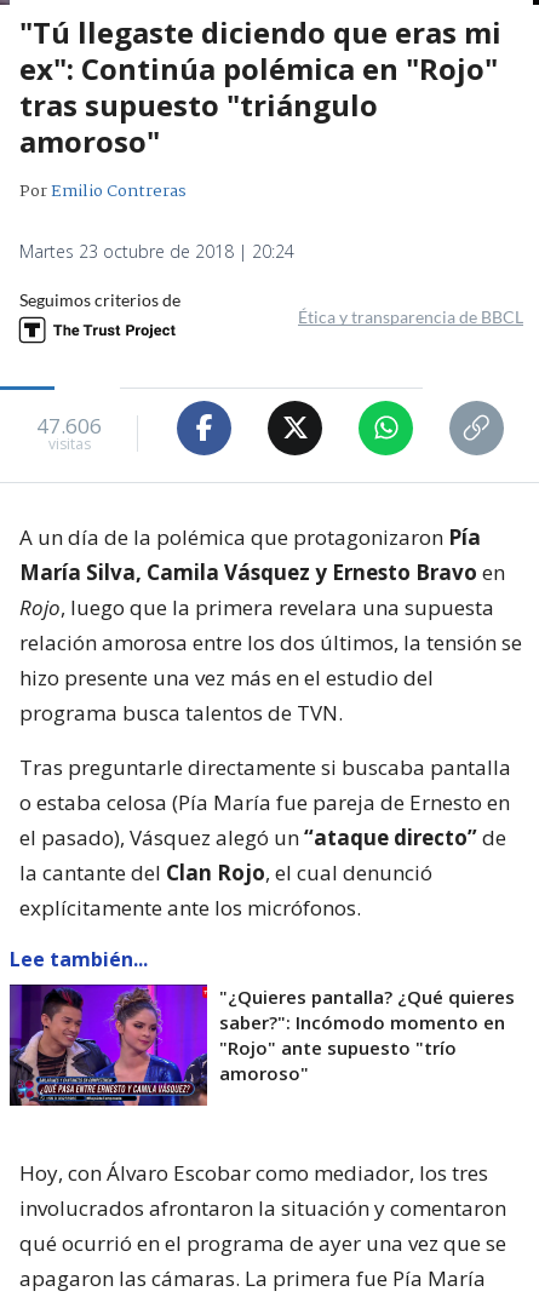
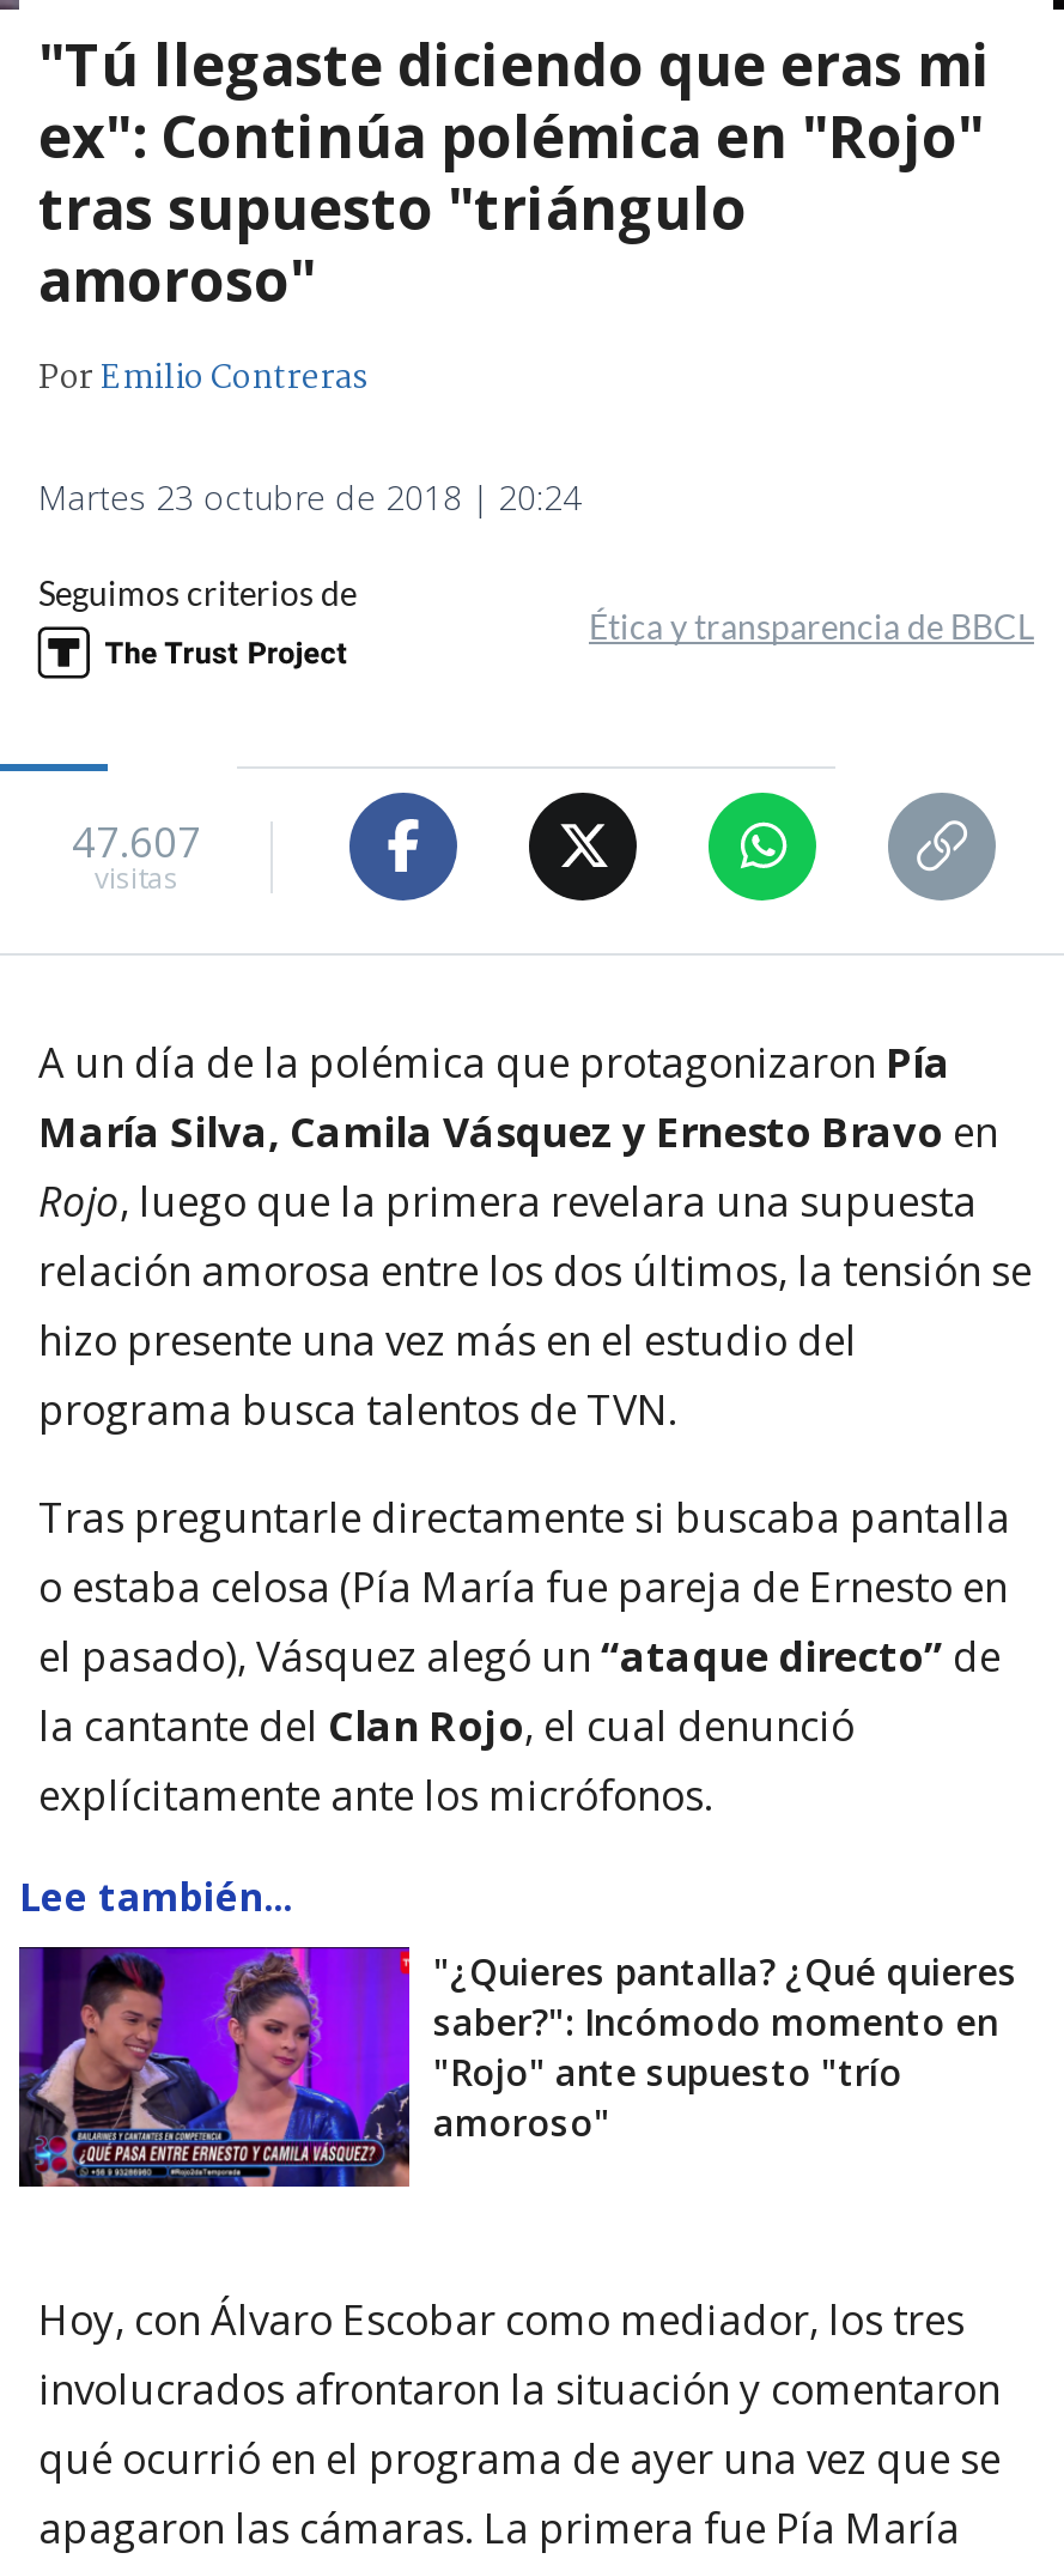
- 47.606
+ 47.607
